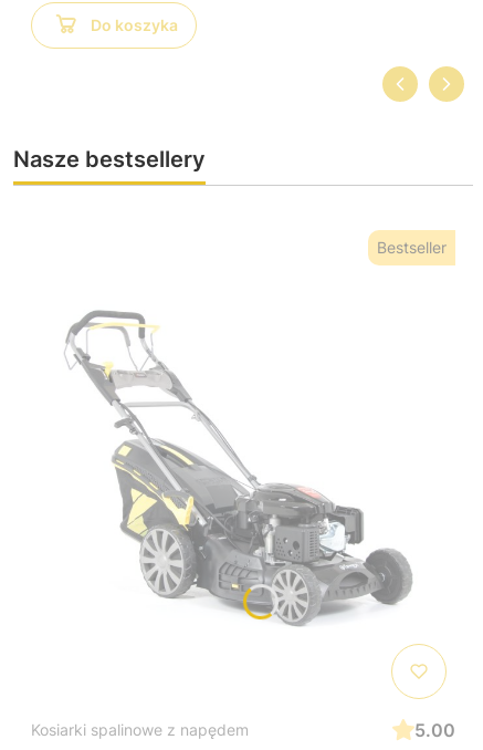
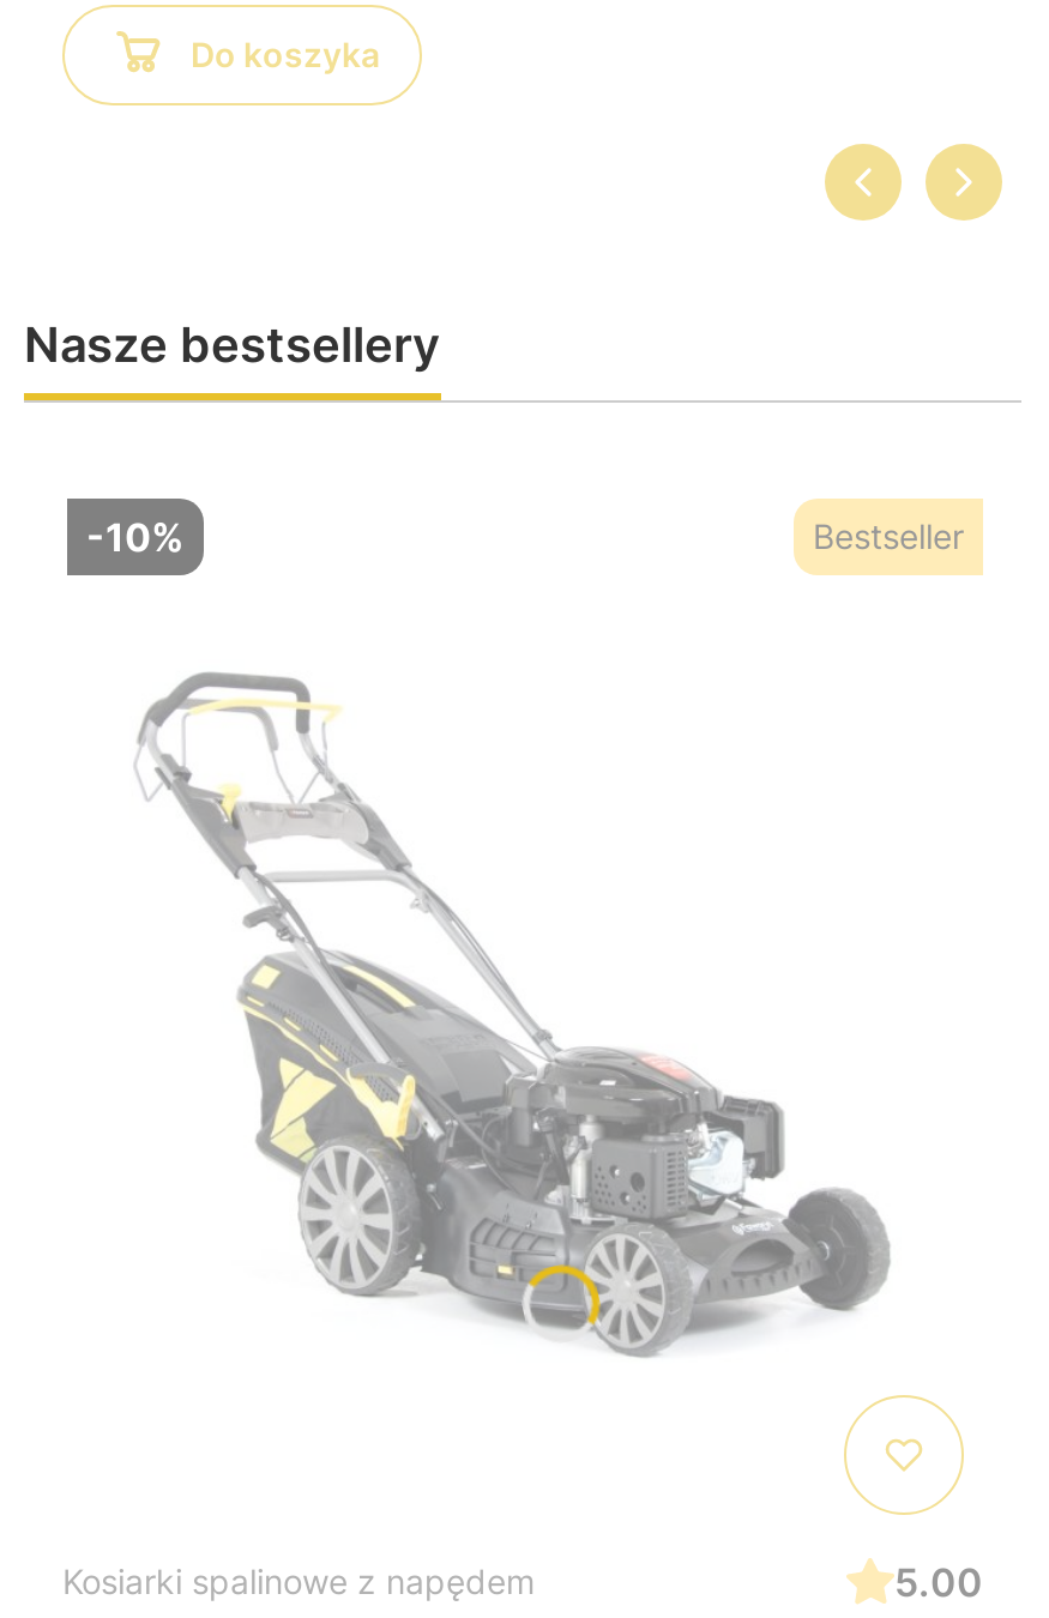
+ -10%

- [image]
+ [image]
